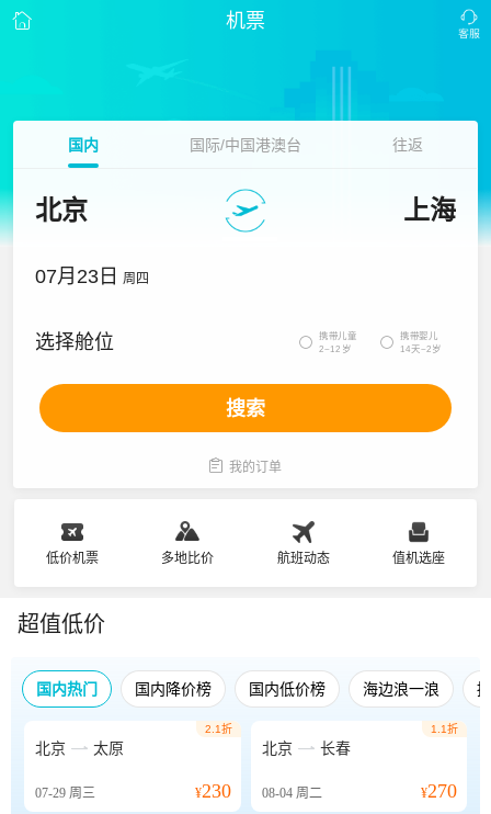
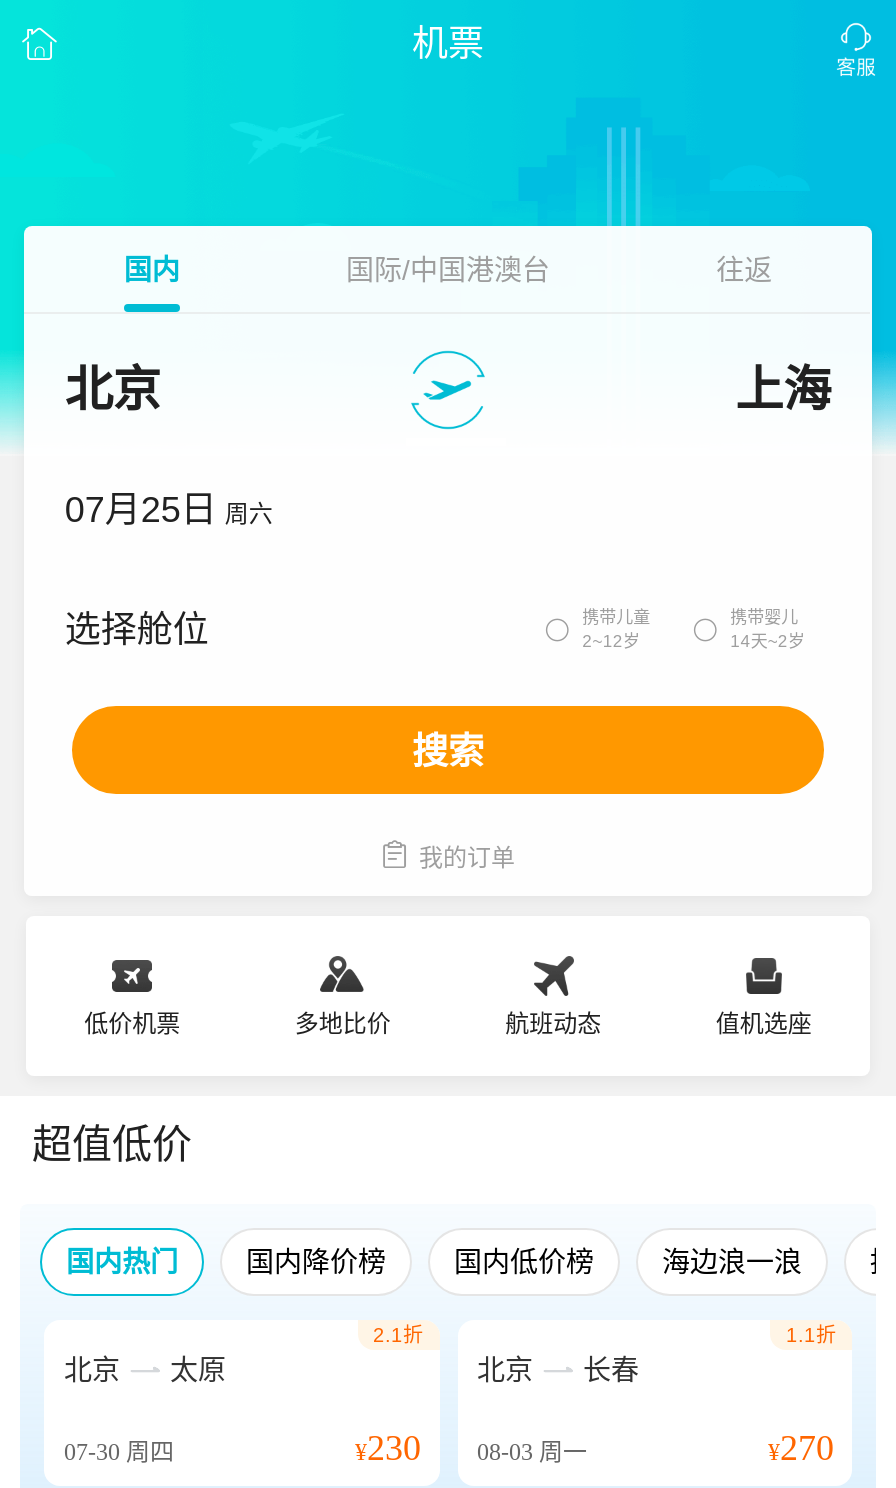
- 07月23日 周四
+ 07月25日 周六

- 07-29周三
+ 07-30周四

- ¥230 08-04周二
+ ¥230 08-03周一
